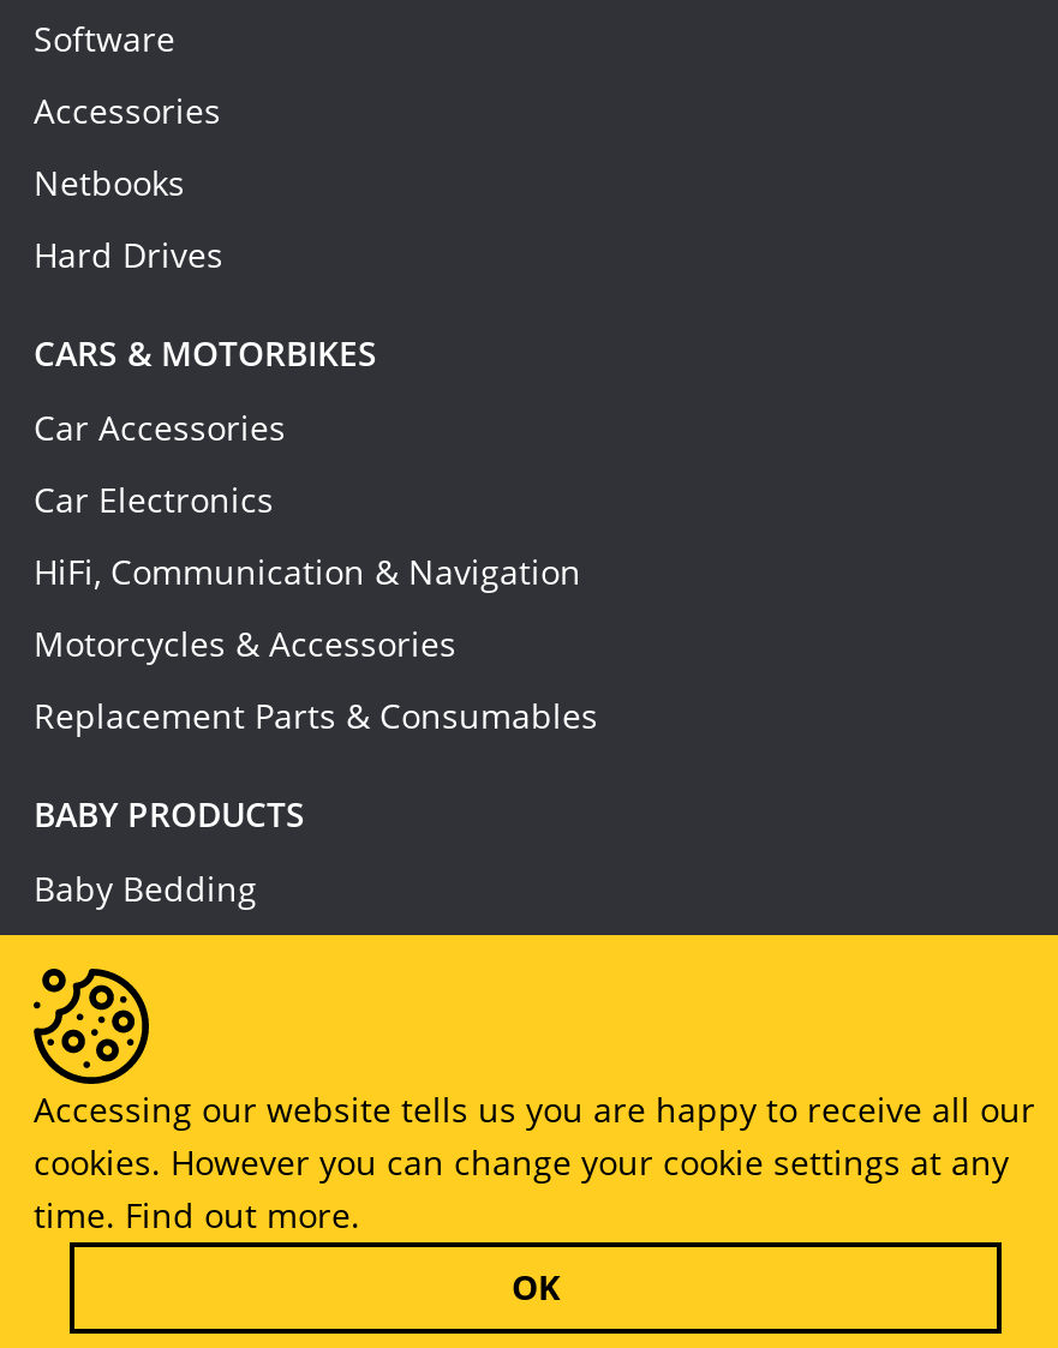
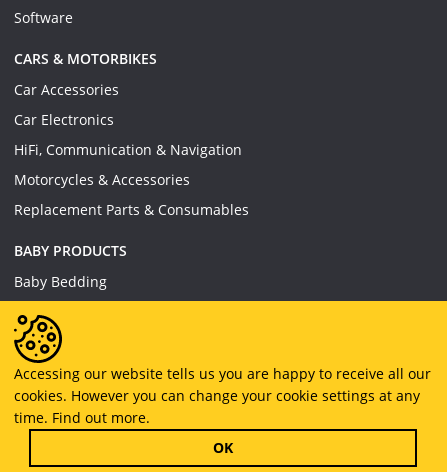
- Accessories
- Netbooks
- Hard Drives
